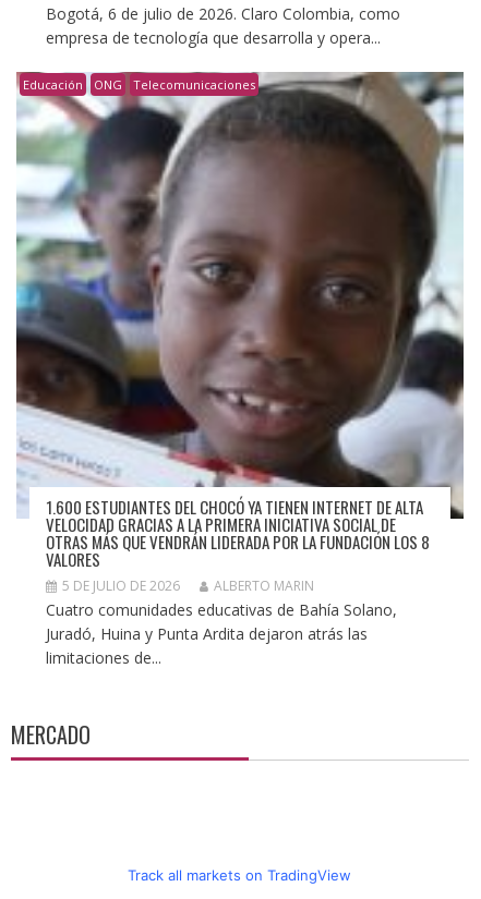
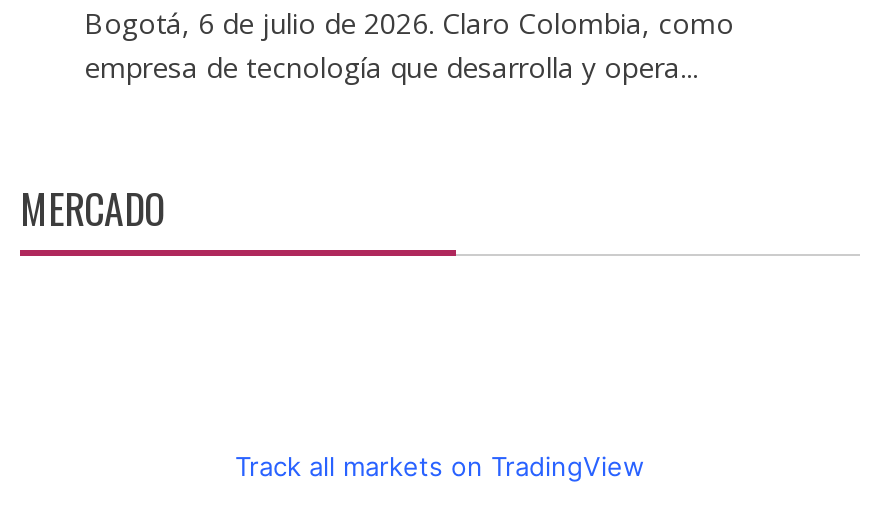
- [image]
- Educación
- ONG
- Telecomunicaciones

- 1.600 ESTUDIANTES DEL CHOCÓ YA TIENEN INTERNET DE ALTA
- VELOCIDAD GRACIAS A LA PRIMERA INICIATIVA SOCIAL DE
- OTRAS MÁS QUE VENDRÁN LIDERADA POR LA FUNDACIÓN LOS 8
- VALORES
- 5 DE JULIO DE 2026
- ALBERTO MARIN
- Cuatro comunidades educativas de Bahía Solano,
- Juradó, Huina y Punta Ardita dejaron atrás las
- limitaciones de...
